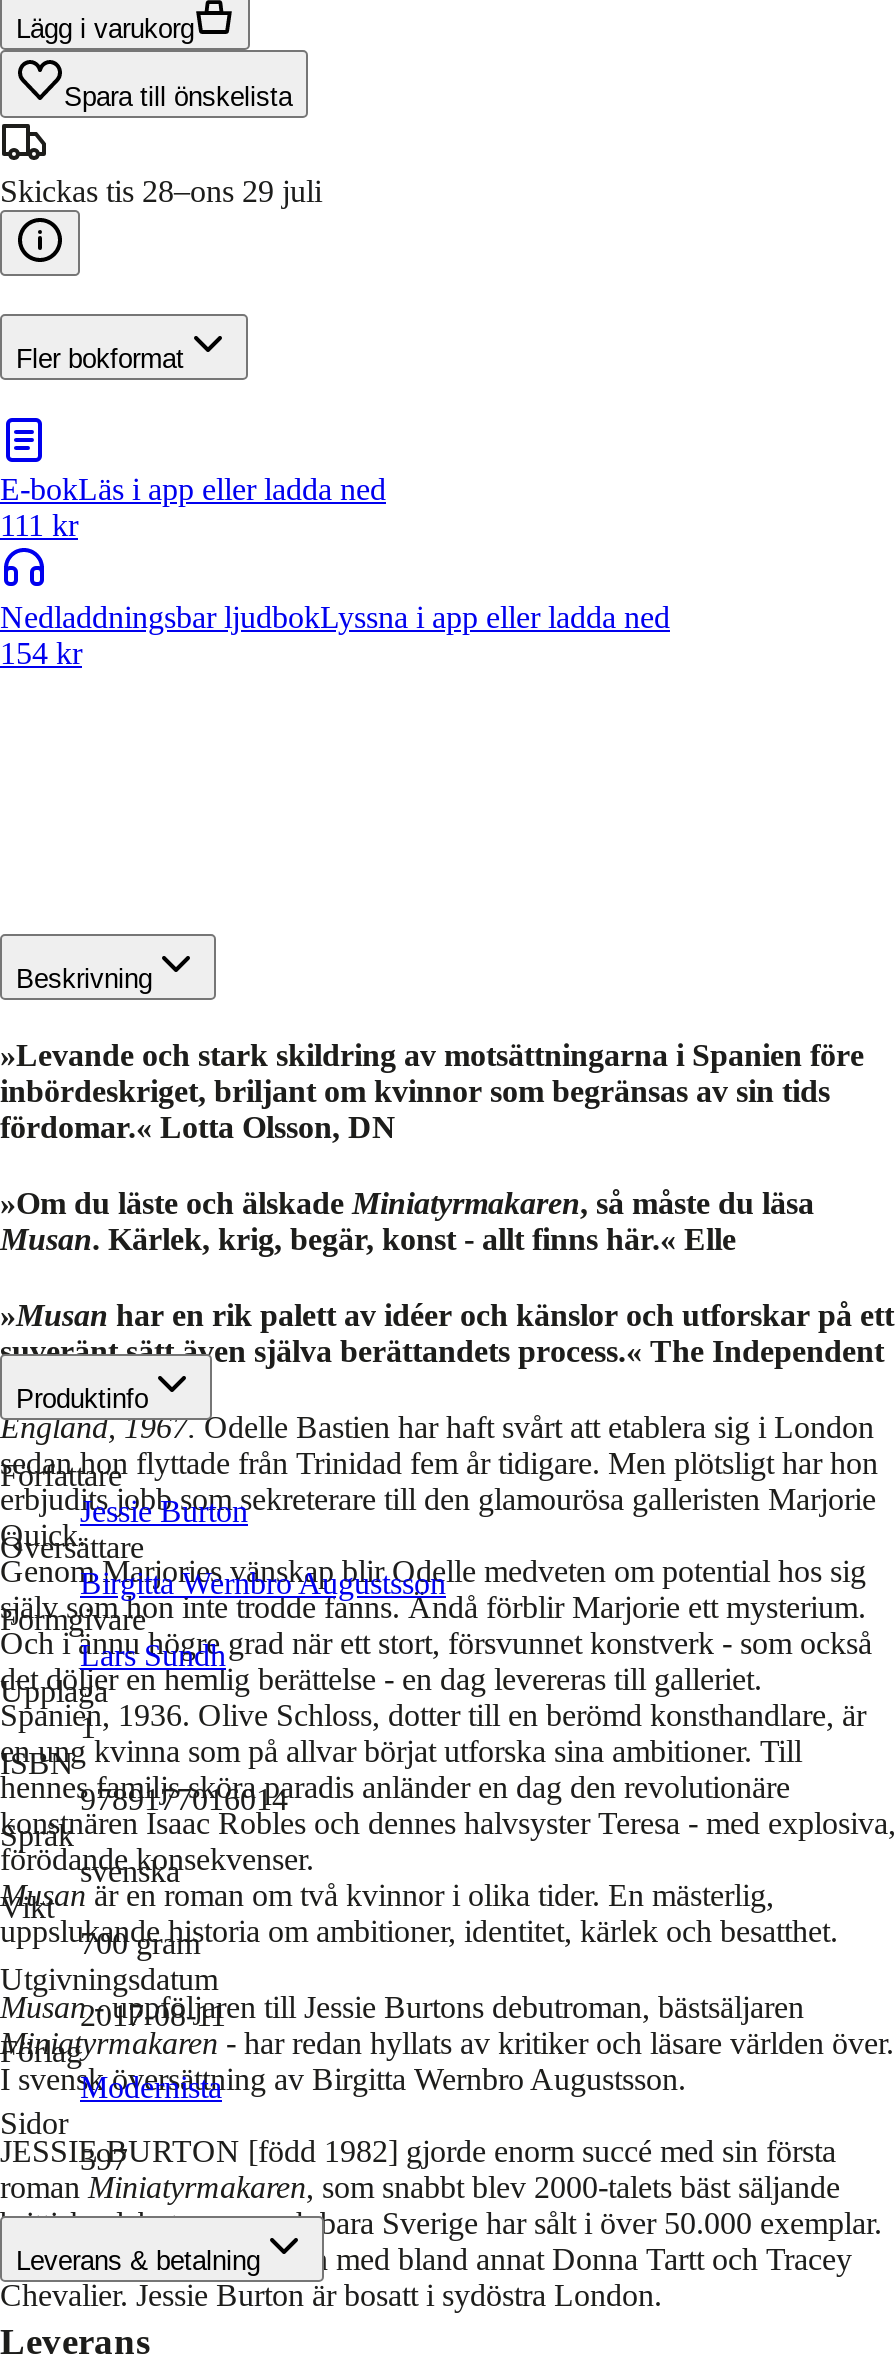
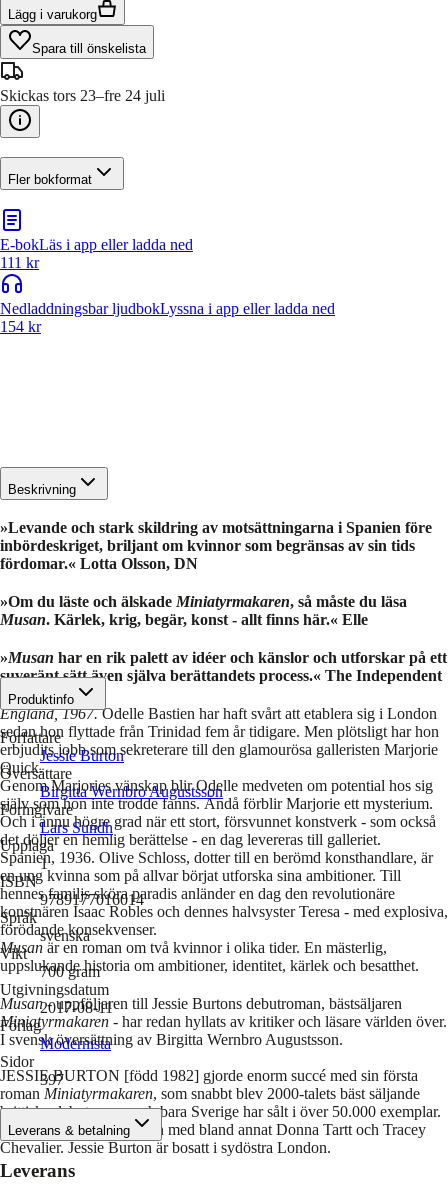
- Skickas tis 28–ons 29 juli
+ Skickas tors 23–fre 24 juli
